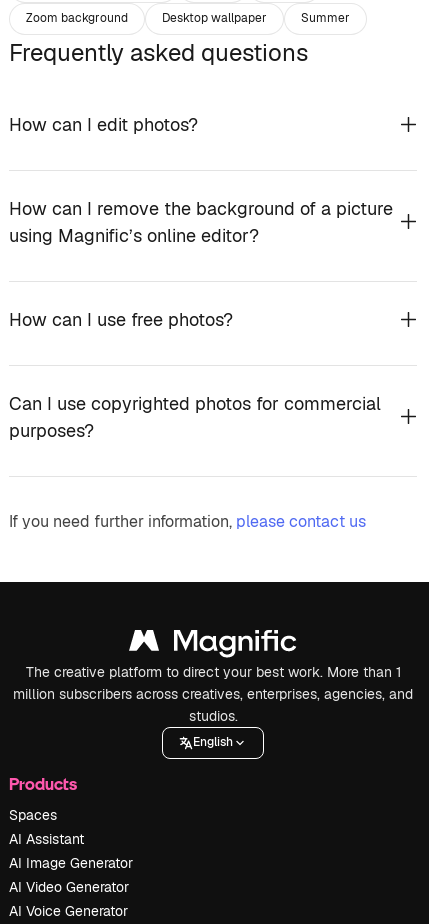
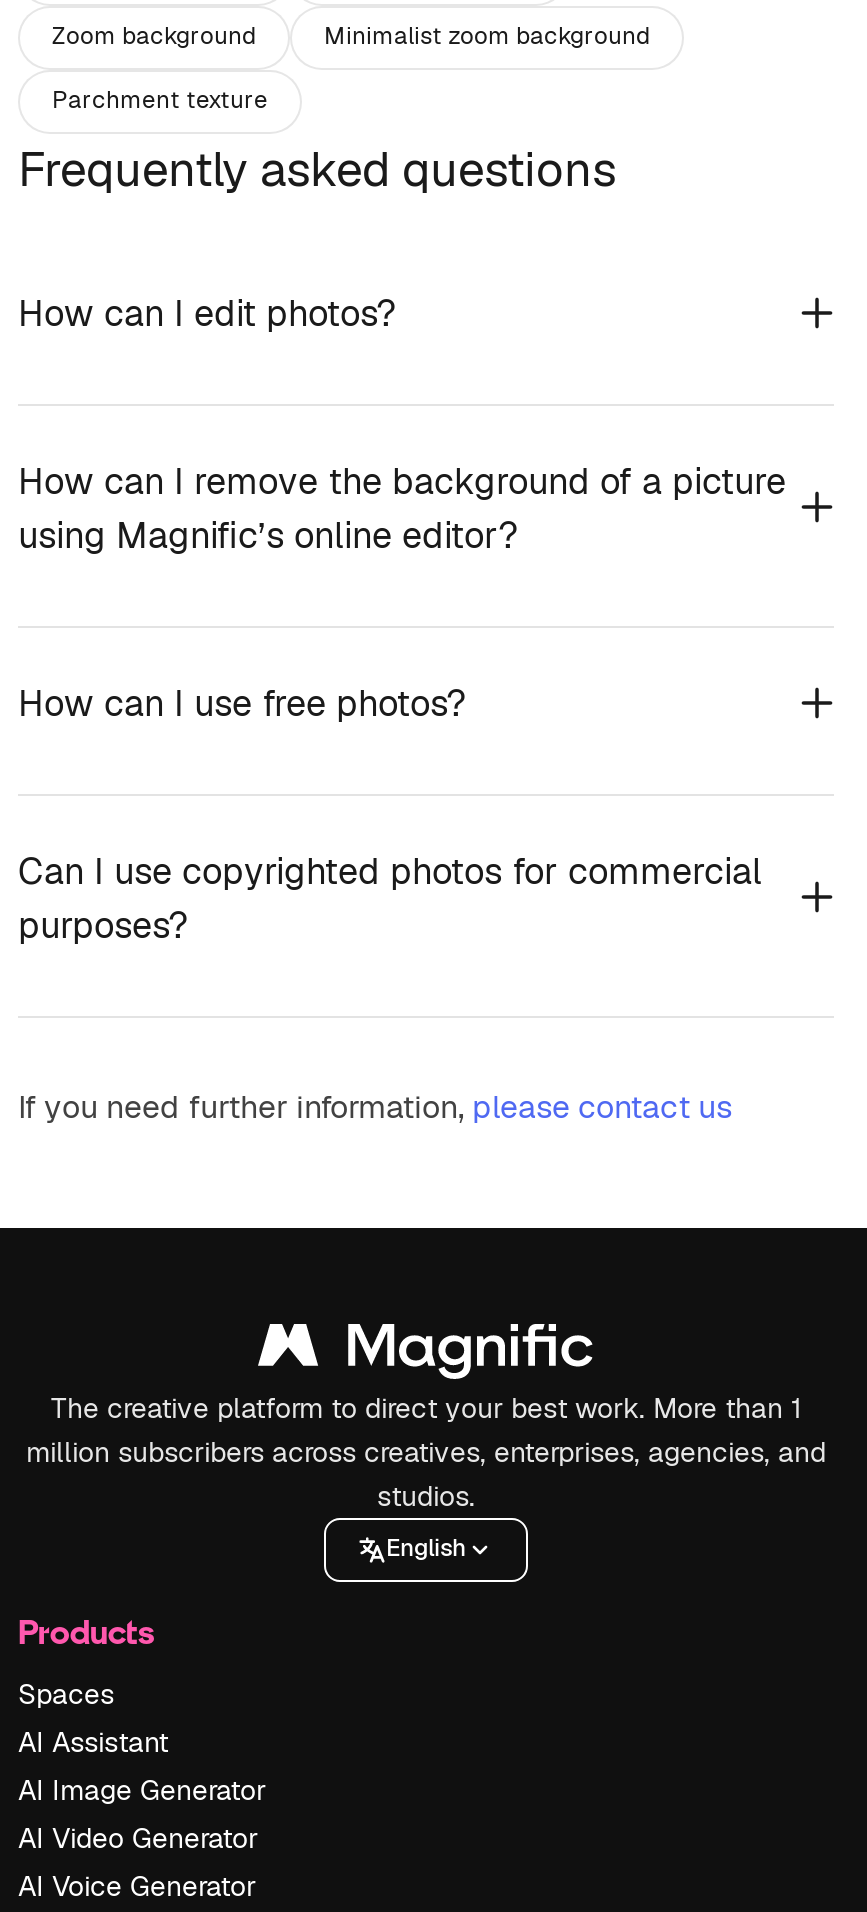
- Desktop wallpaper
- Summer
+ Minimalist zoom background
+ Parchment texture
